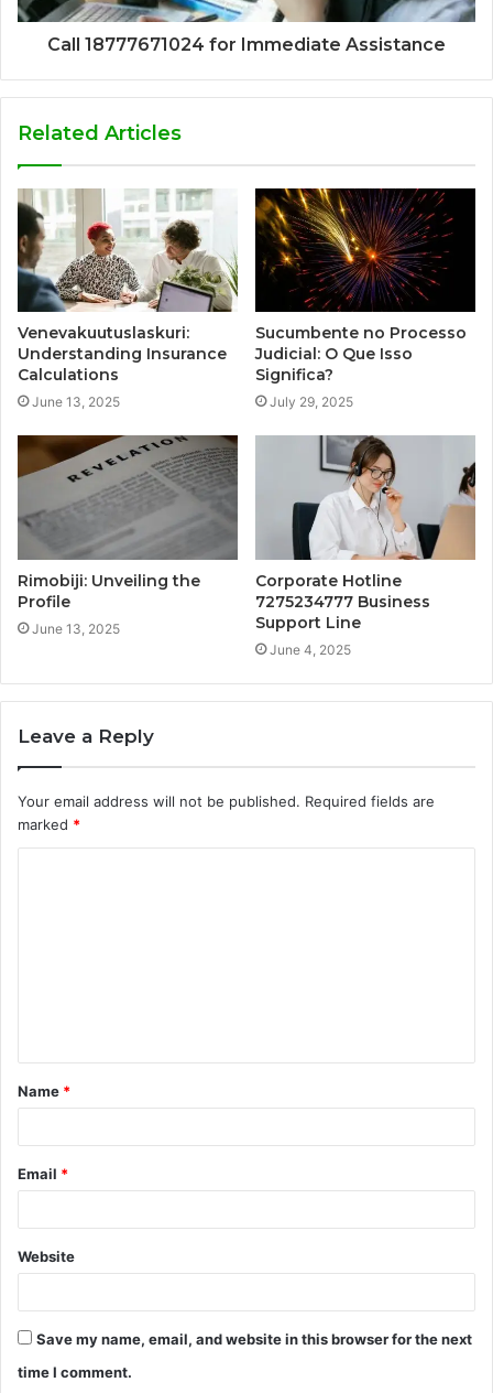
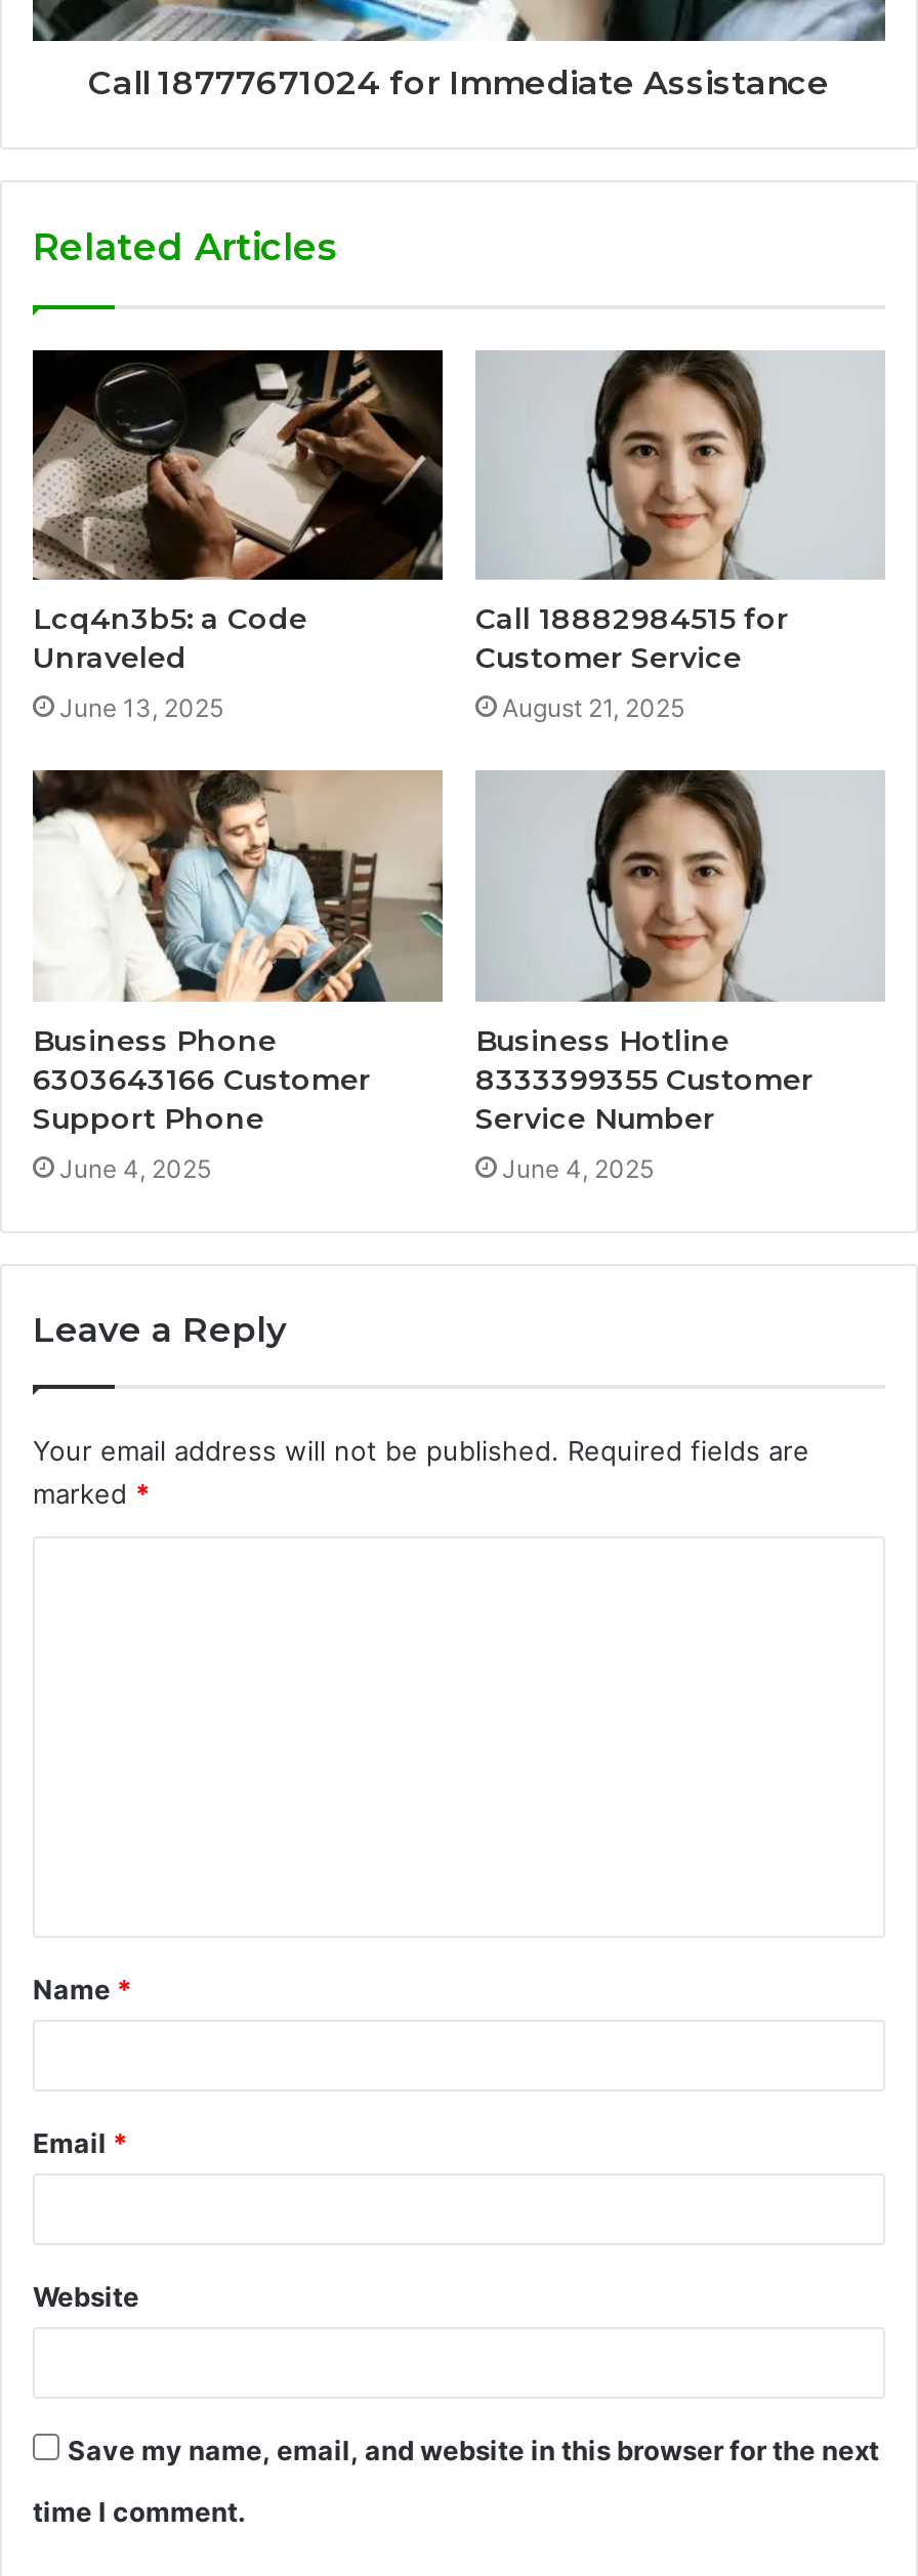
- [image]
- Venevakuutuslaskuri:
- Understanding Insurance
- Calculations
+ [image]
+ Lcq4n3b5: a Code
+ Unraveled

- [image]
- Sucumbente no Processo
- Judicial: O Que Isso
- Significa?
- July 29, 2025
+ [image]
+ Call 18882984515 for
+ Customer Service
+ August 21, 2025

- [image]
- Rimobiji: Unveiling the
- Profile
- June 13, 2025
+ [image]
+ Business Phone
+ 6303643166 Customer
+ Support Phone
+ June 4, 2025

- [image]
- Corporate Hotline
- 7275234777 Business
- Support Line
+ [image]
+ Business Hotline
+ 8333399355 Customer
+ Service Number
